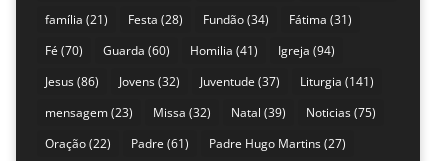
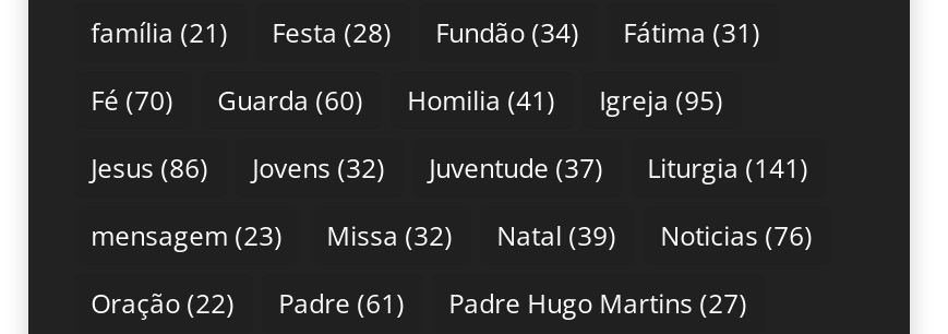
- Fé (70) Guarda (60) Homilia (41) Igreja (94)
+ Fé (70) Guarda (60) Homilia (41) Igreja (95)

- mensagem (23) Missa (32) Natal (39) Noticias (75)
+ mensagem (23) Missa (32) Natal (39) Noticias (76)
